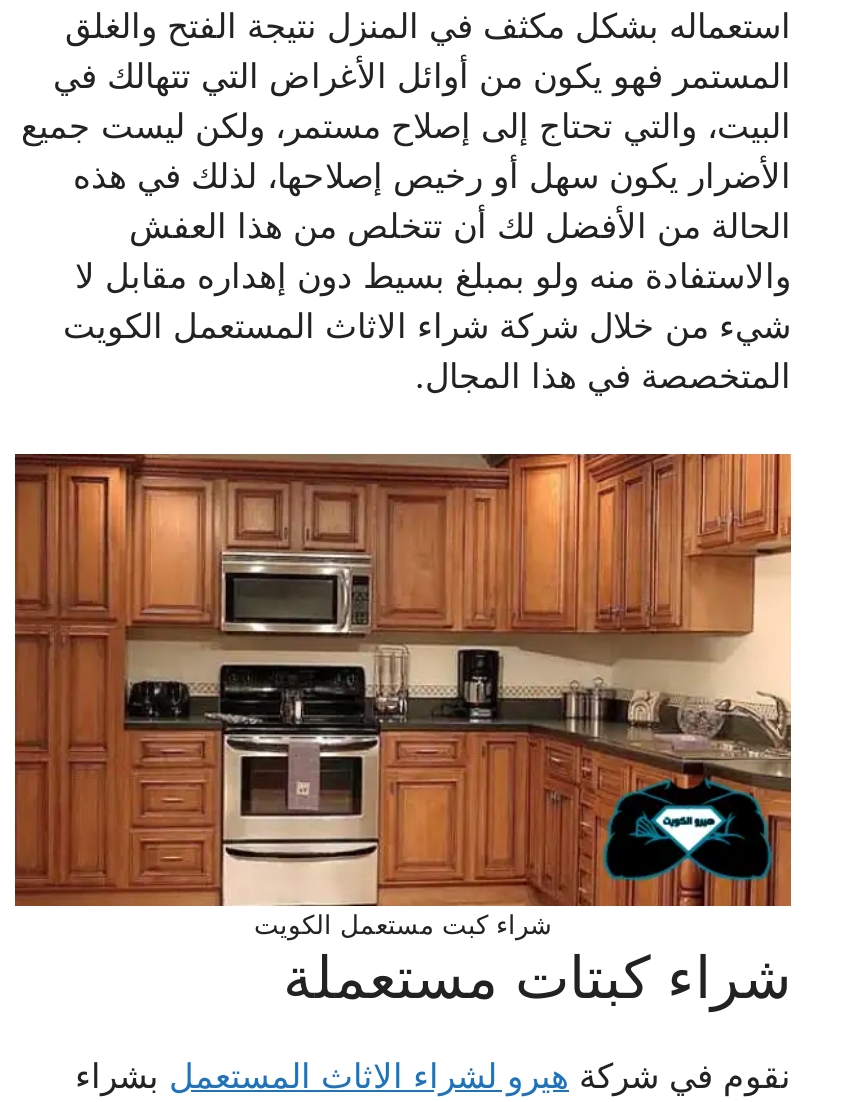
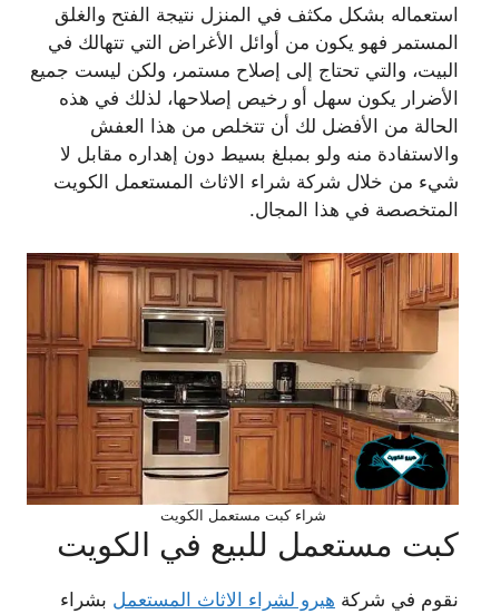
- شراء كبتات مستعملة
+ كبت مستعمل للبيع في الكويت
